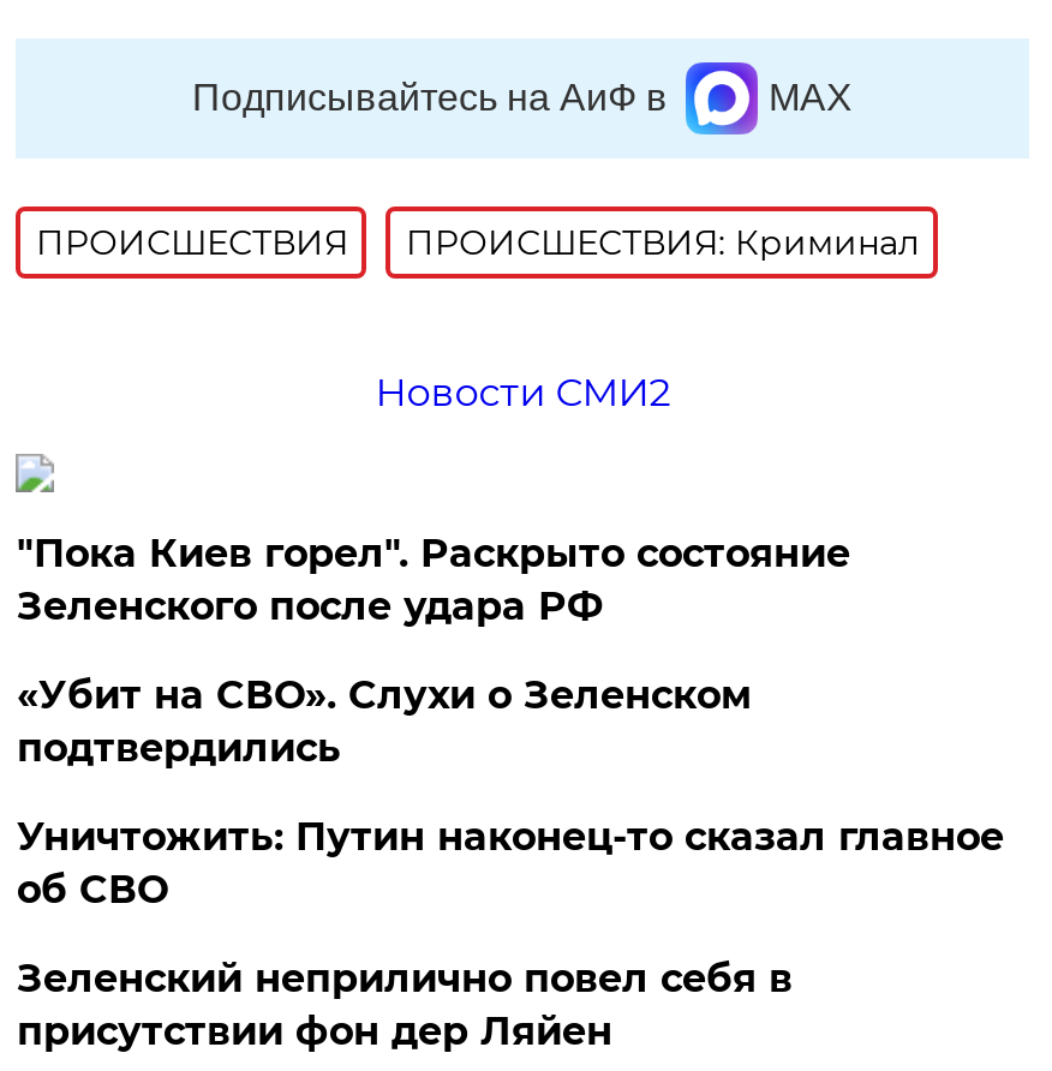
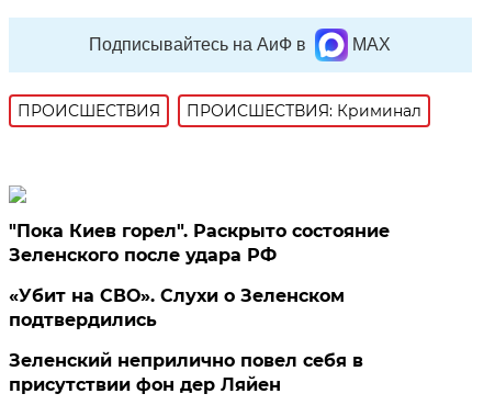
- Новости СМИ2

- Уничтожить: Путин наконец-то сказал главное
- об СВО
